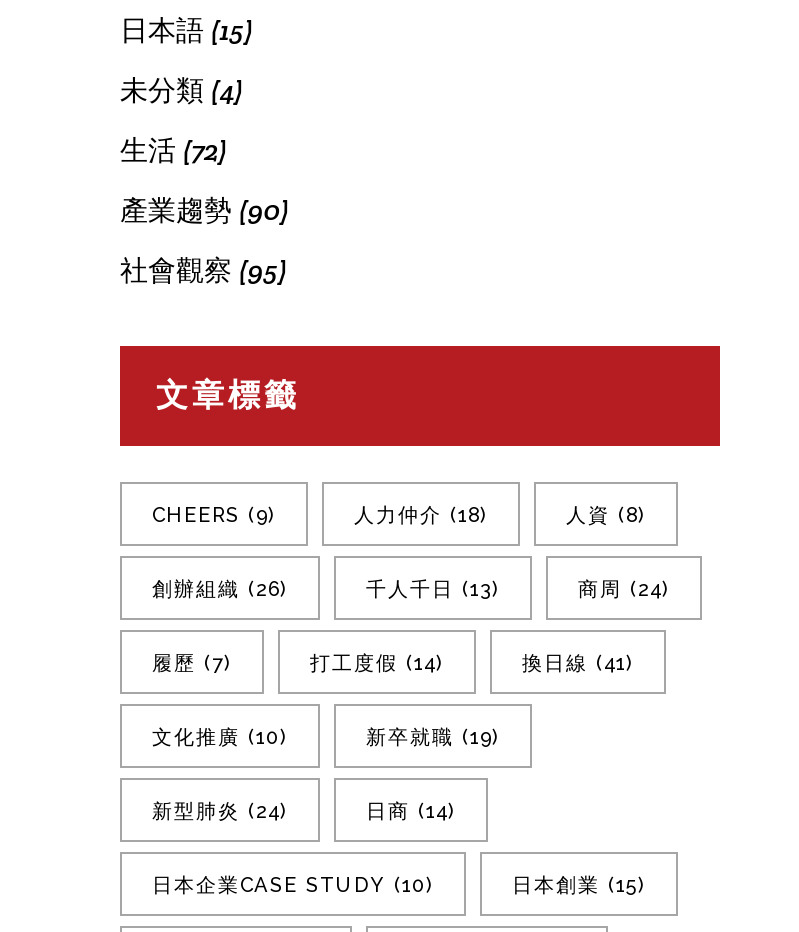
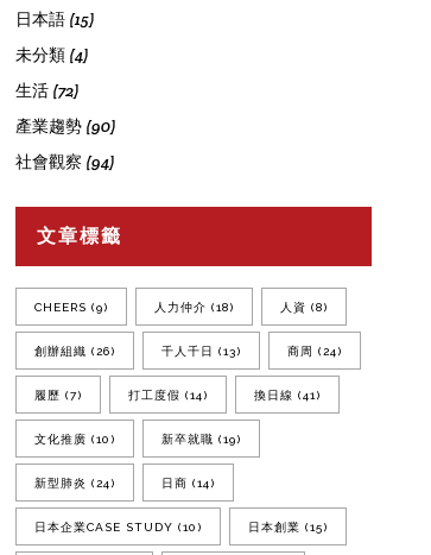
- 社會觀察(95)
+ 社會觀察(94)
